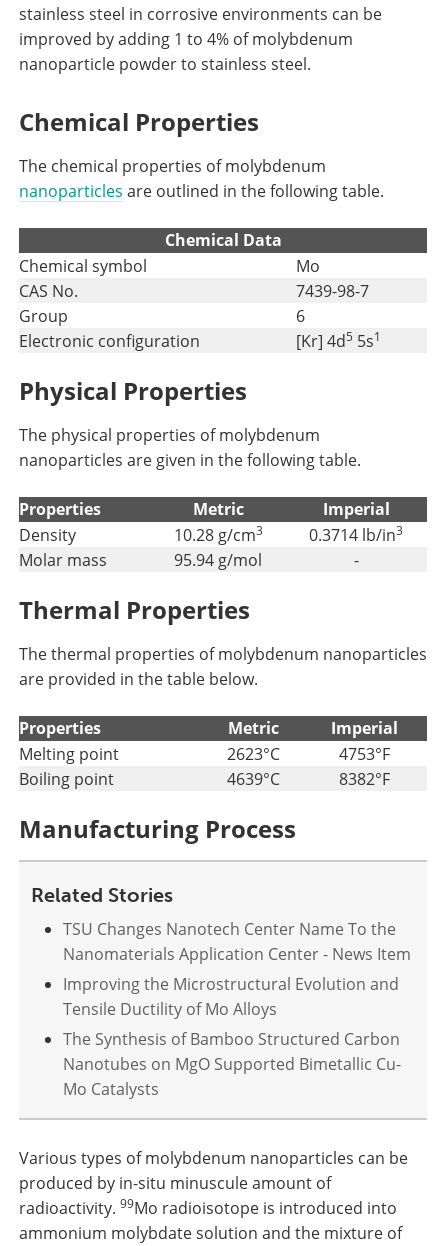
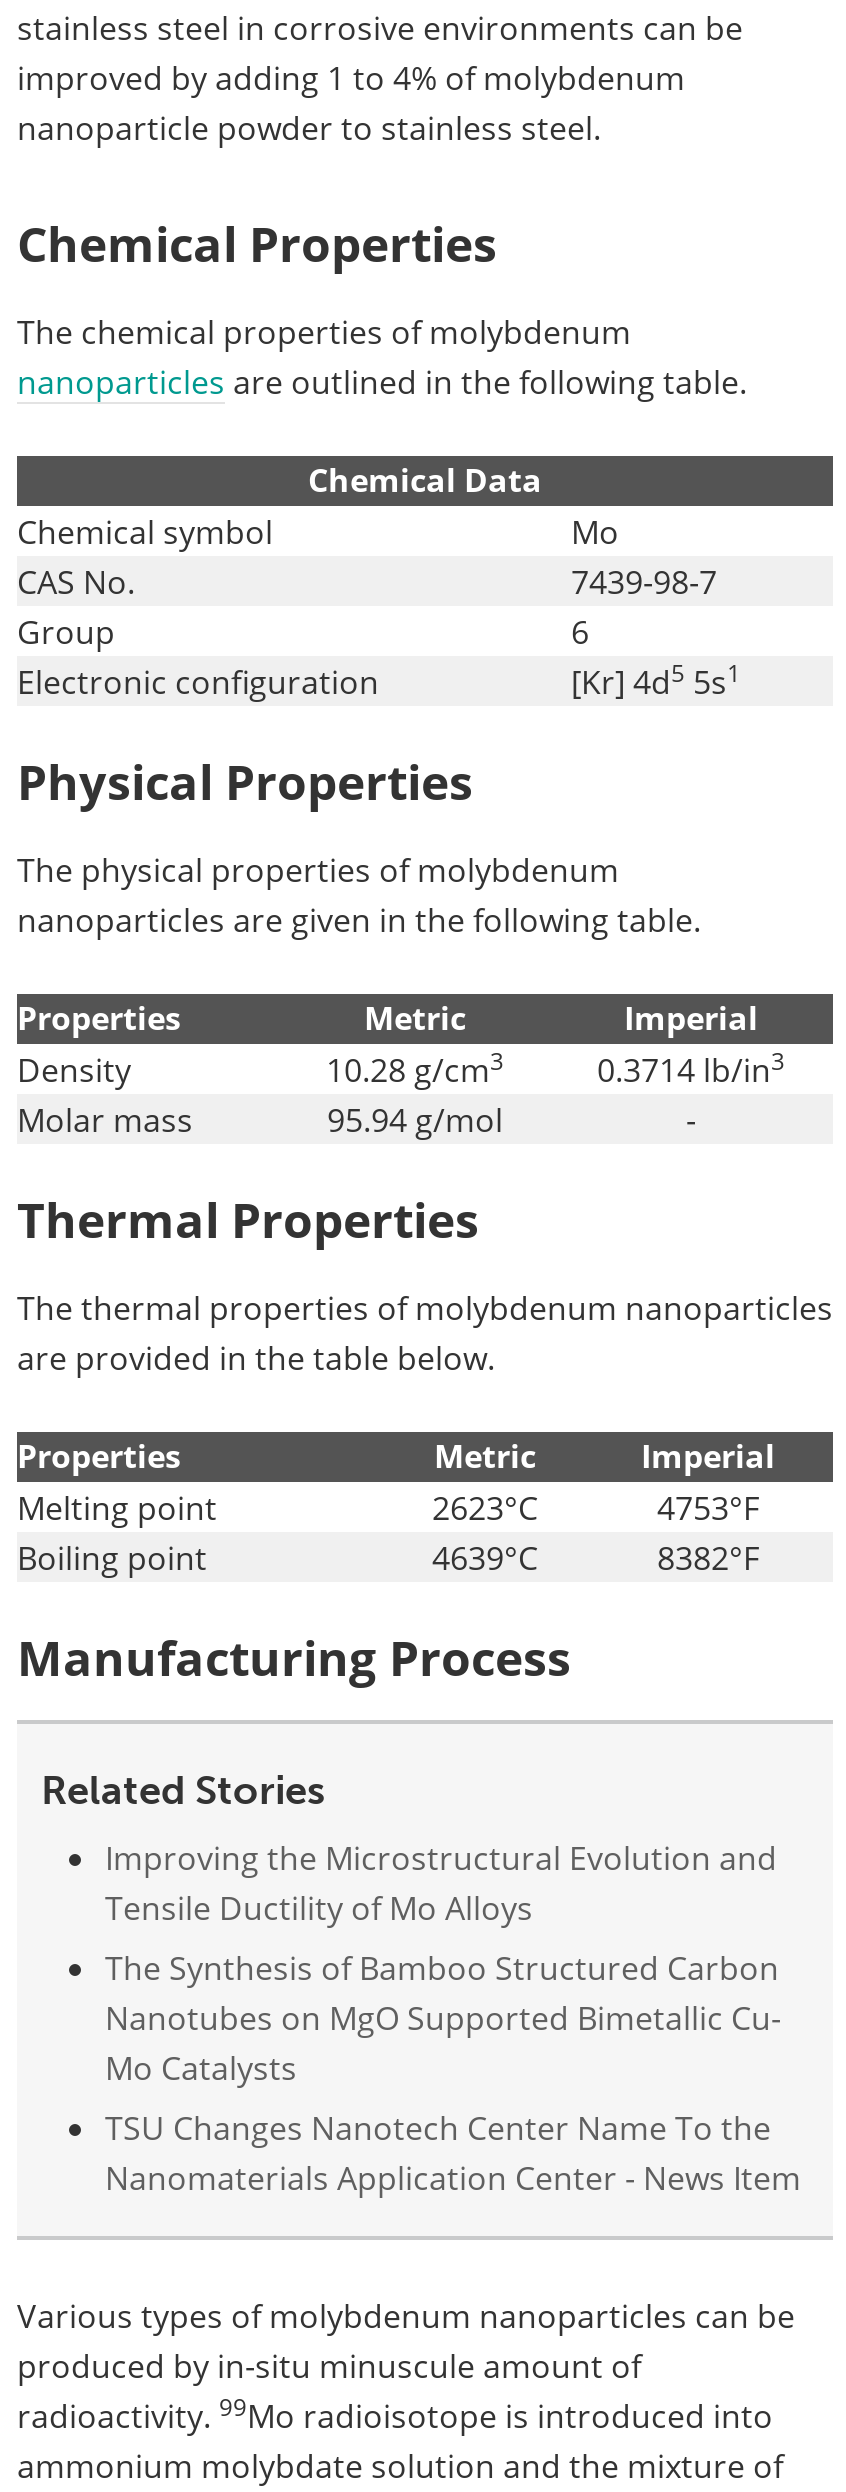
moved down: TSU Changes Nanotech Center Name To the | Nanomaterials Application Center - News Item

moved up: Improving the Microstructural Evolution and | Tensile Ductility of Mo Alloys | The Synthesis of Bamboo Structured Carbon | Nanotubes on MgO Supported Bimetallic Cu- | Mo Catalysts
